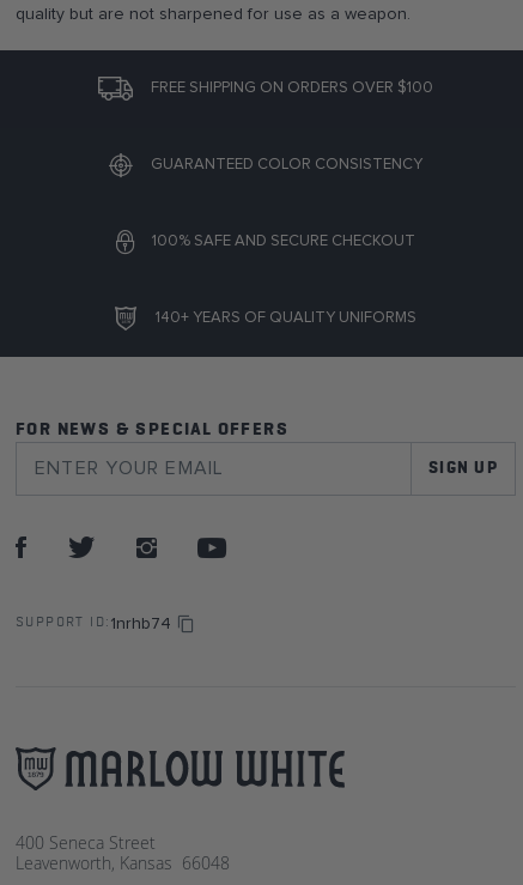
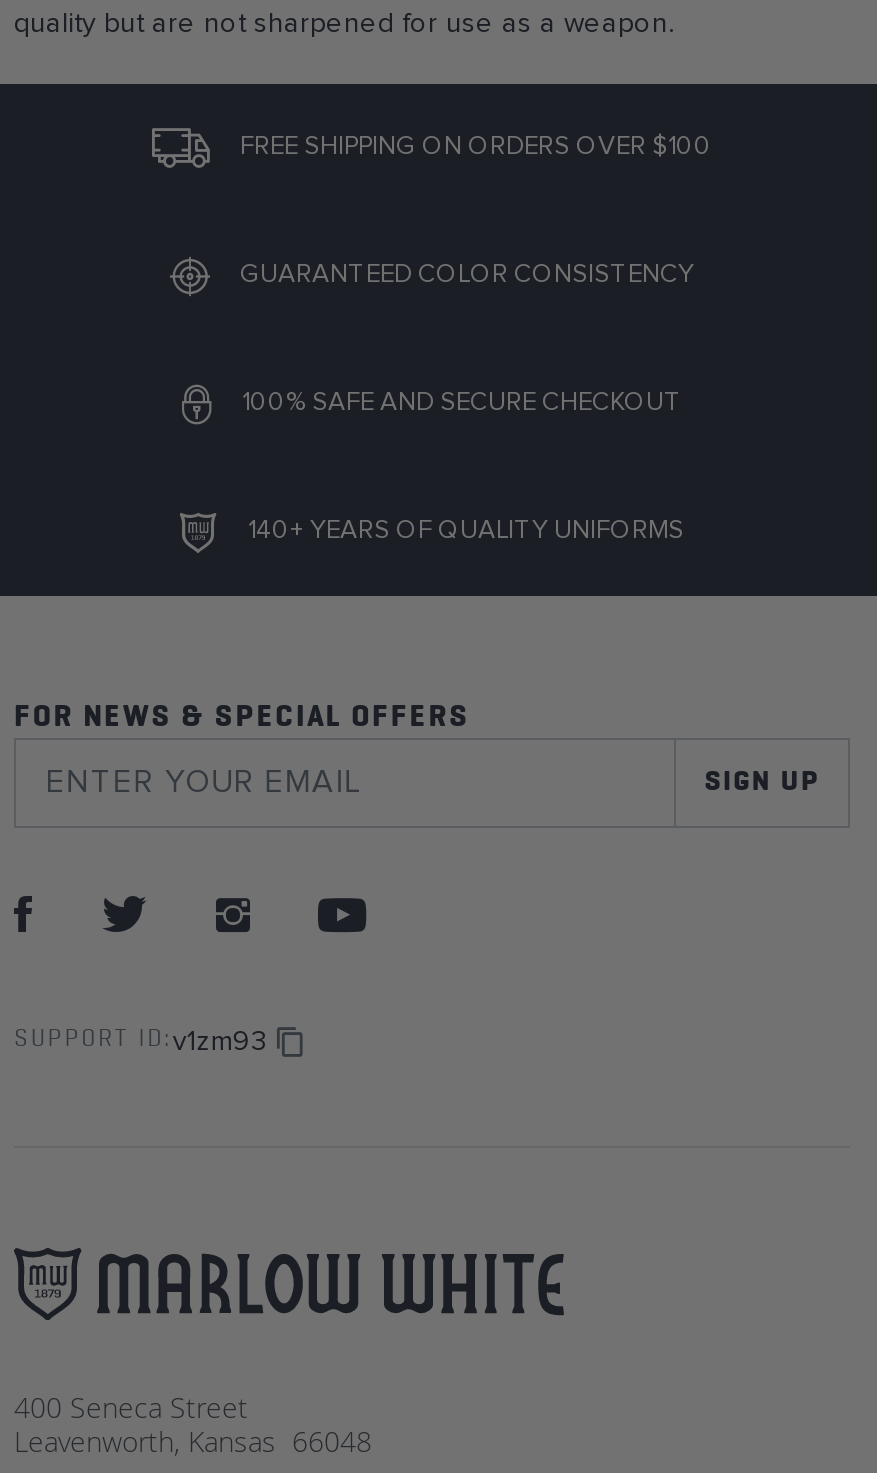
- SUPPORT ID: 1nrhb74
+ SUPPORT ID: v1zm93
